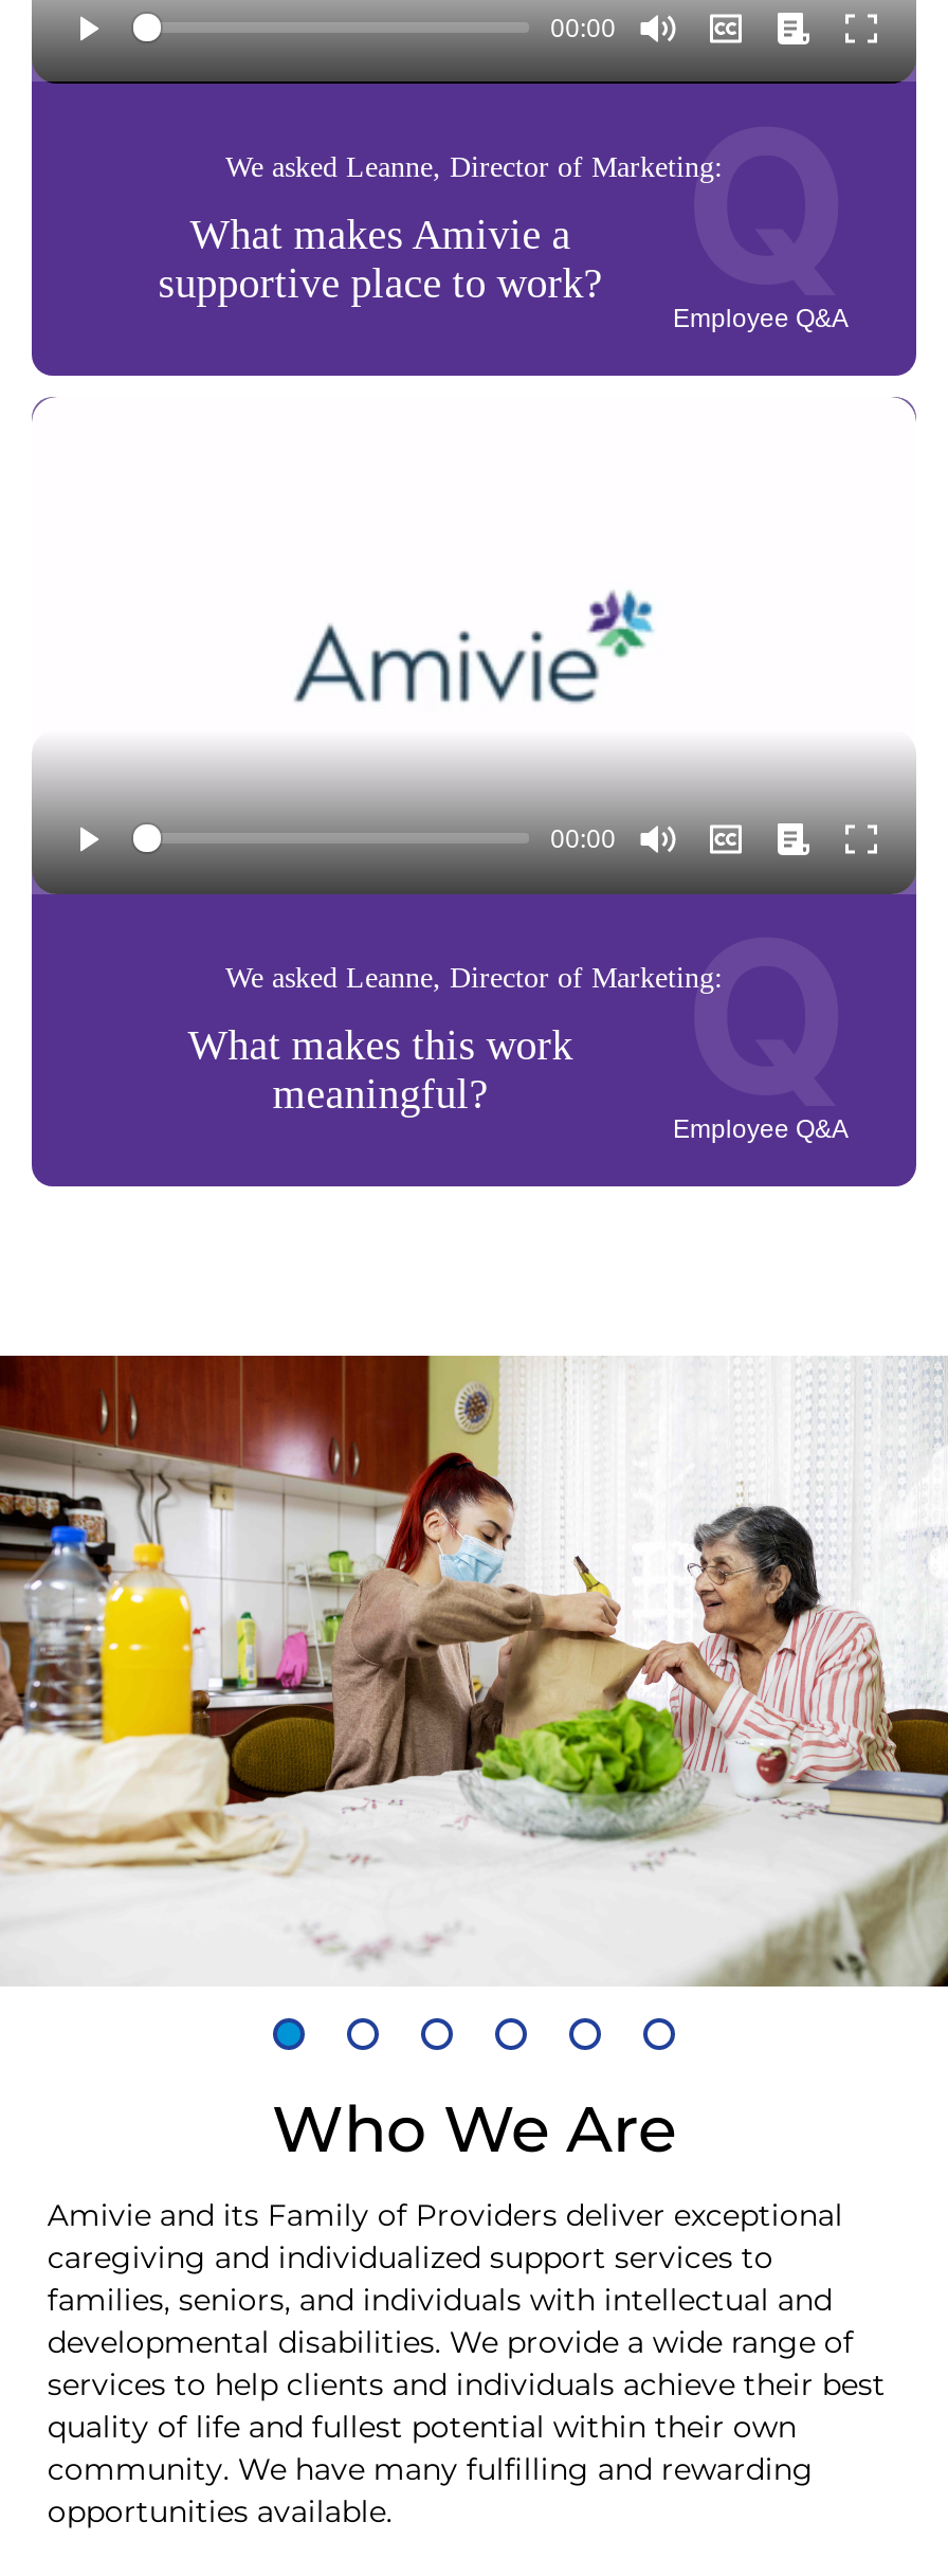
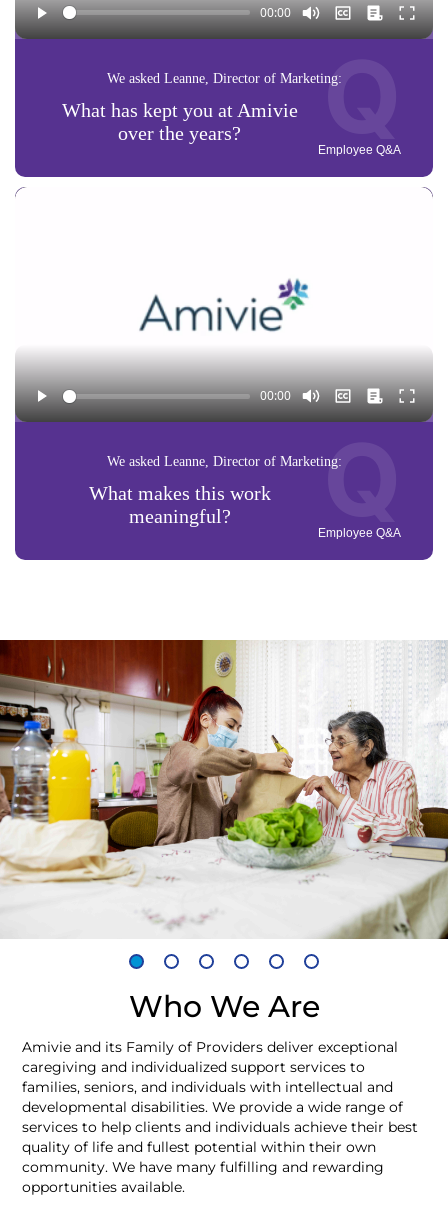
- What makes Amivie a
- supportive place to work?
+ What has kept you at Amivie
+ over the years?
